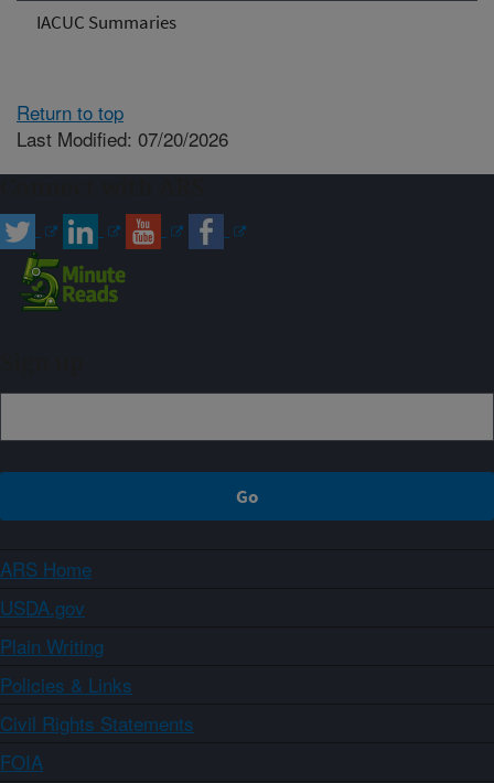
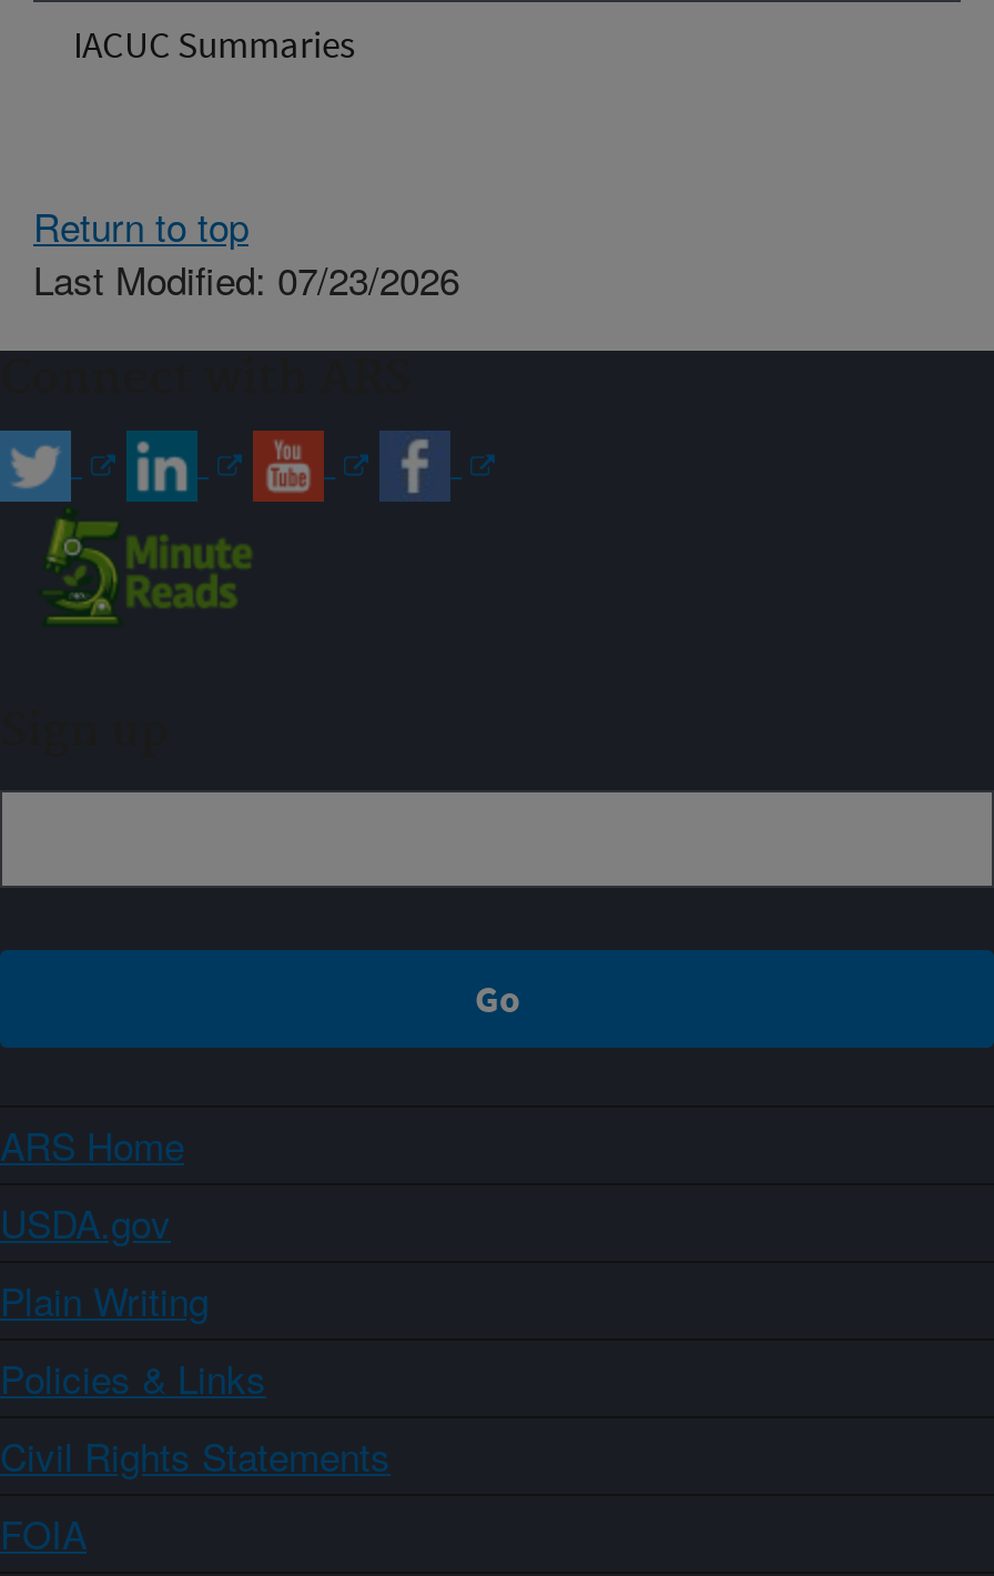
- Last Modified: 07/20/2026
+ Last Modified: 07/23/2026
